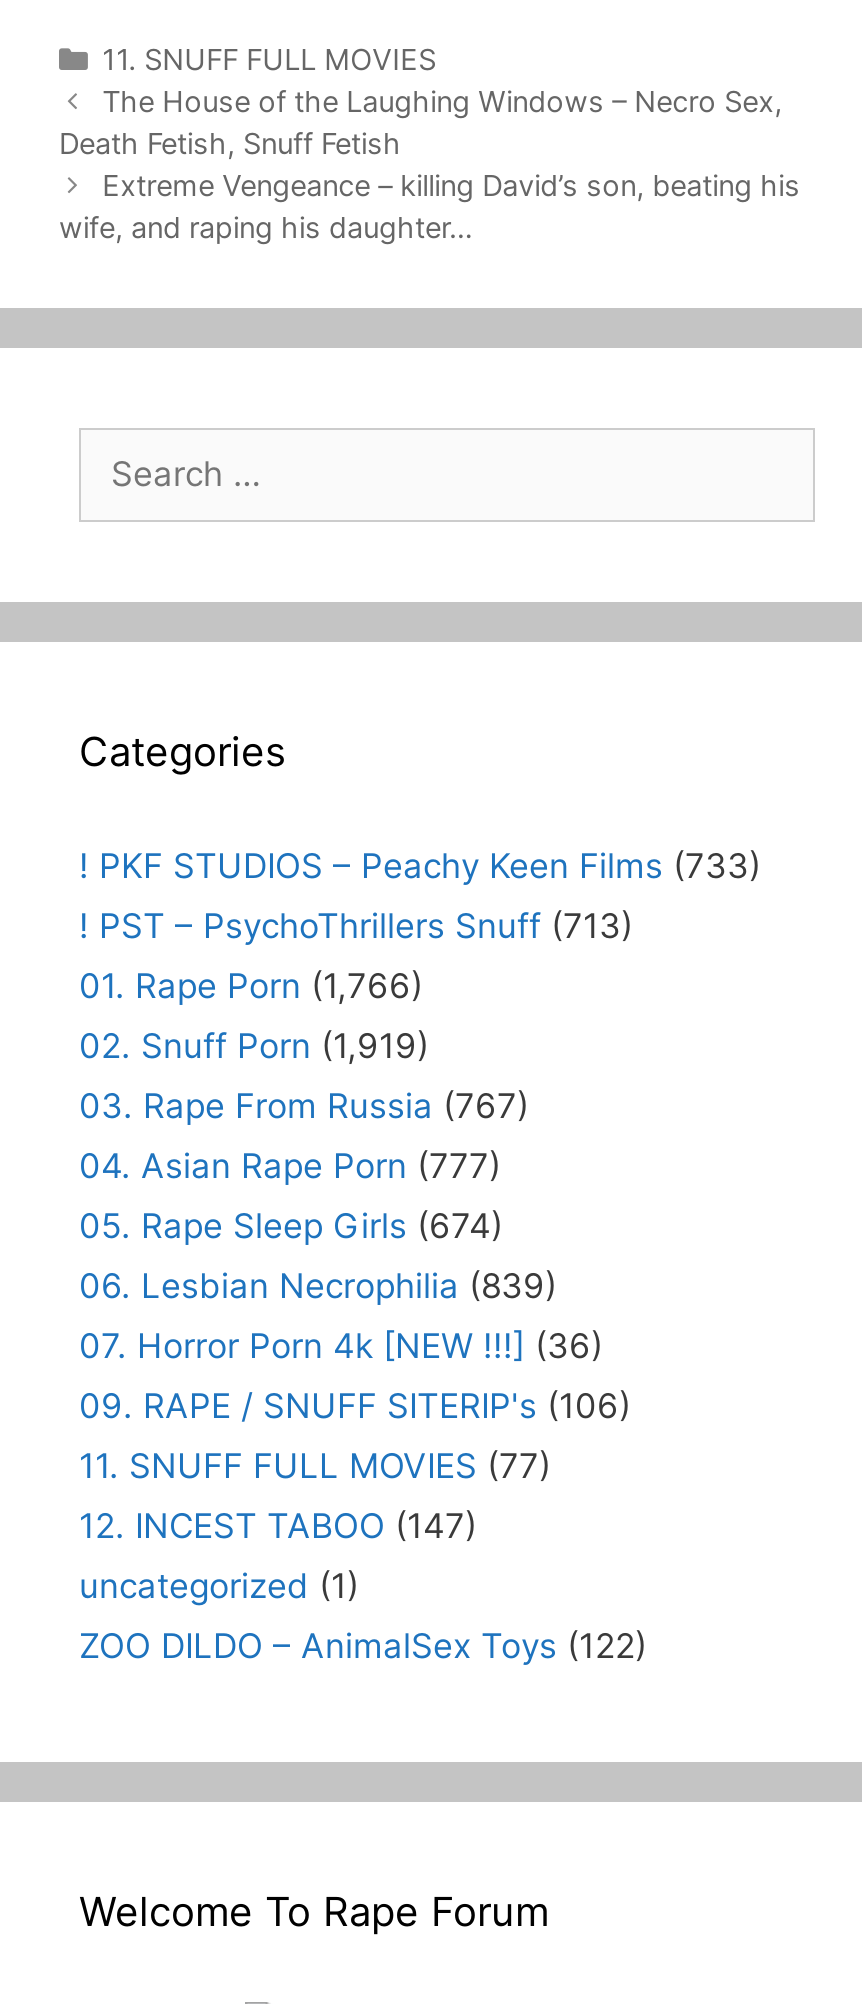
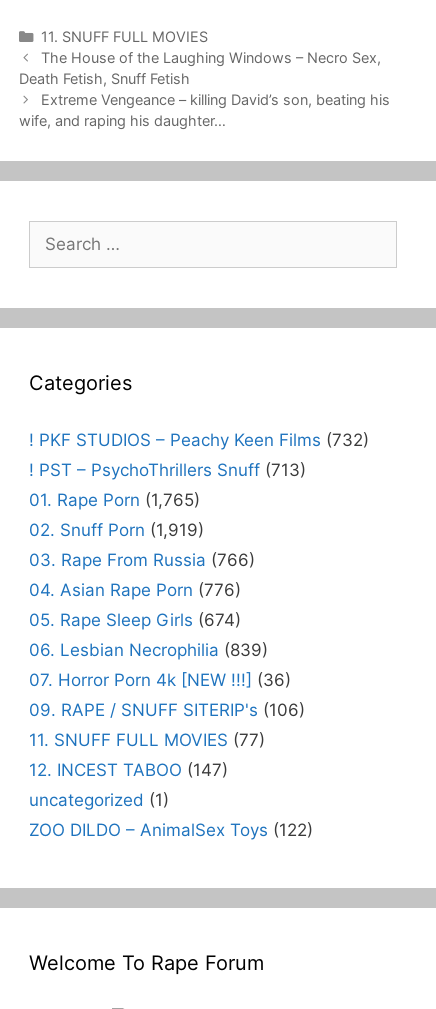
- ! PKF STUDIOS – Peachy Keen Films (733)
+ ! PKF STUDIOS – Peachy Keen Films (732)

- 01. Rape Porn (1,766)
+ 01. Rape Porn (1,765)

- 03. Rape From Russia (767)
+ 03. Rape From Russia (766)

- 04. Asian Rape Porn (777)
+ 04. Asian Rape Porn (776)
